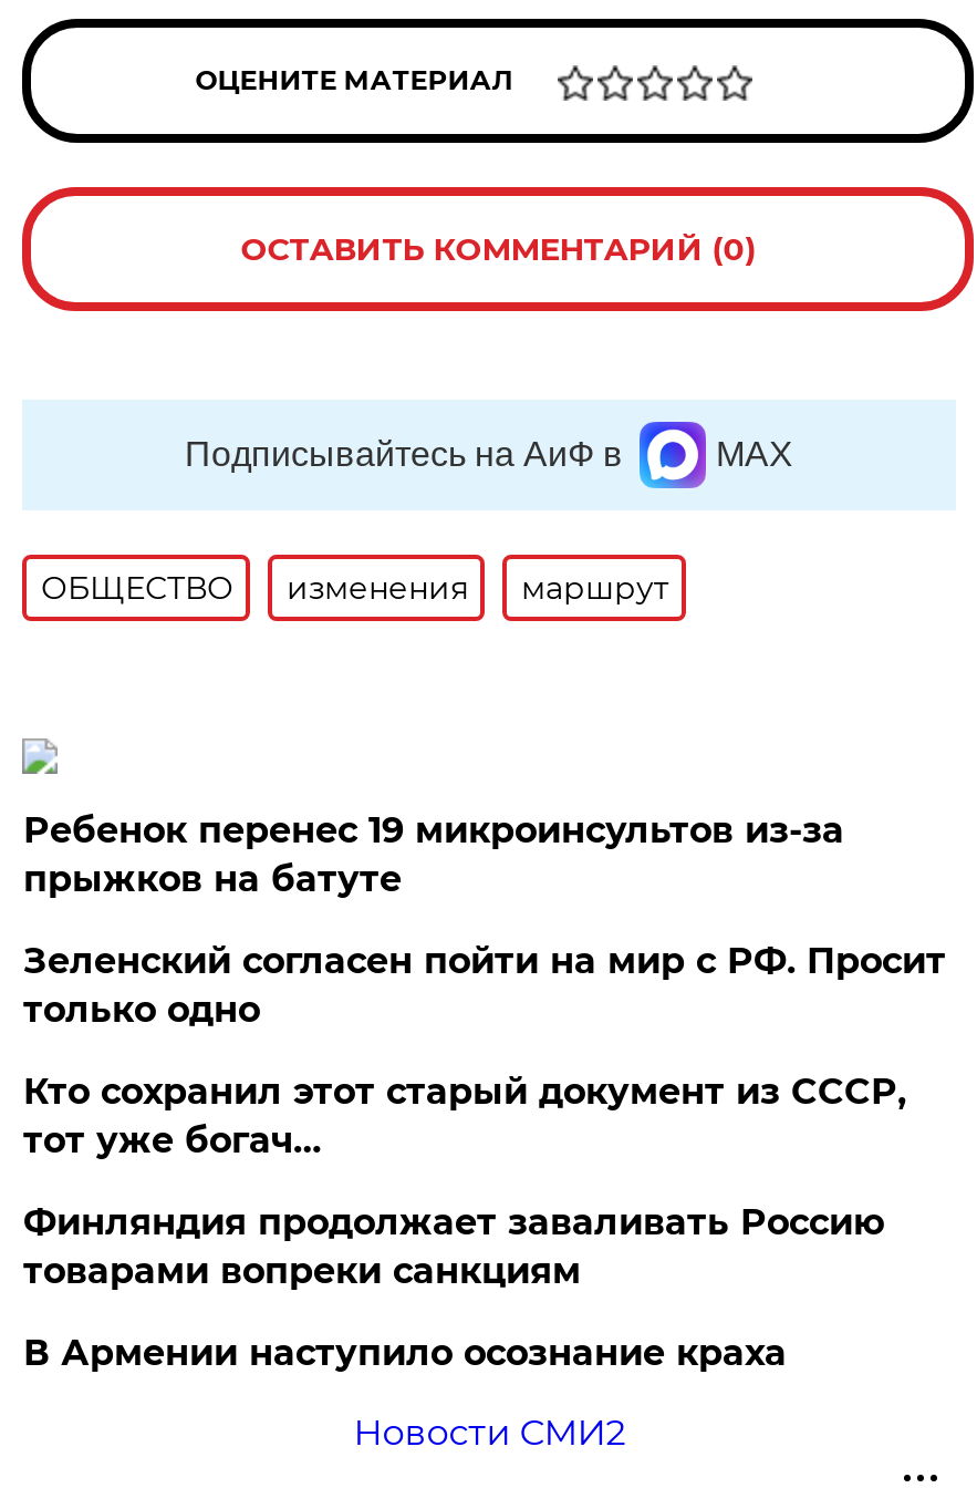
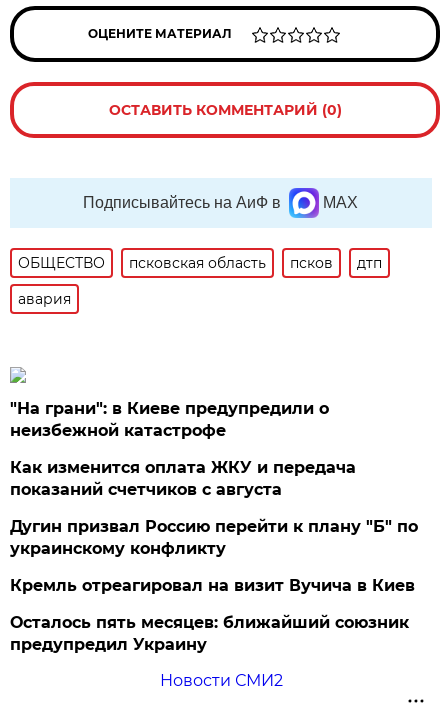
- изменения
- маршрут
+ псковская область
+ псков
+ дтп
+ авария

- Ребенок перенес 19 микроинсультов из-за
- прыжков на батуте
- Зеленский согласен пойти на мир с РФ. Просит
- только одно
- Кто сохранил этот старый документ из СССР,
- тот уже богач…
- Финляндия продолжает заваливать Россию
- товарами вопреки санкциям
- В Армении наступило осознание краха
+ "На грани": в Киеве предупредили о
+ неизбежной катастрофе
+ Как изменится оплата ЖКУ и передача
+ показаний счетчиков с августа
+ Дугин призвал Россию перейти к плану "Б" по
+ украинскому конфликту
+ Кремль отреагировал на визит Вучича в Киев
+ Осталось пять месяцев: ближайший союзник
+ предупредил Украину
